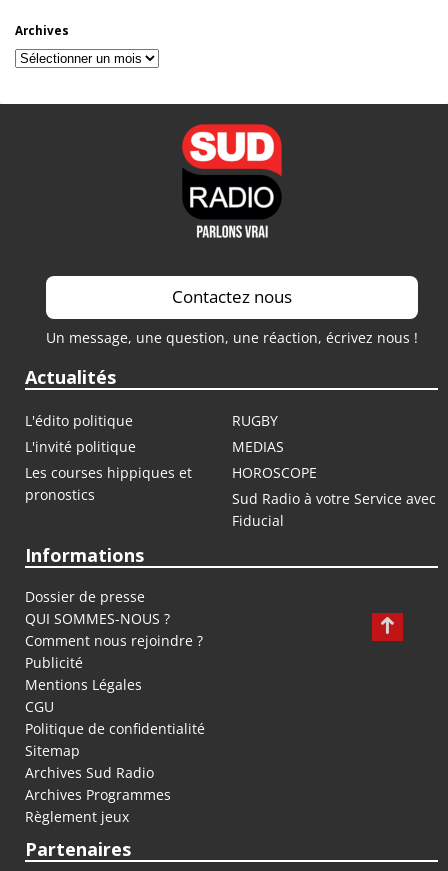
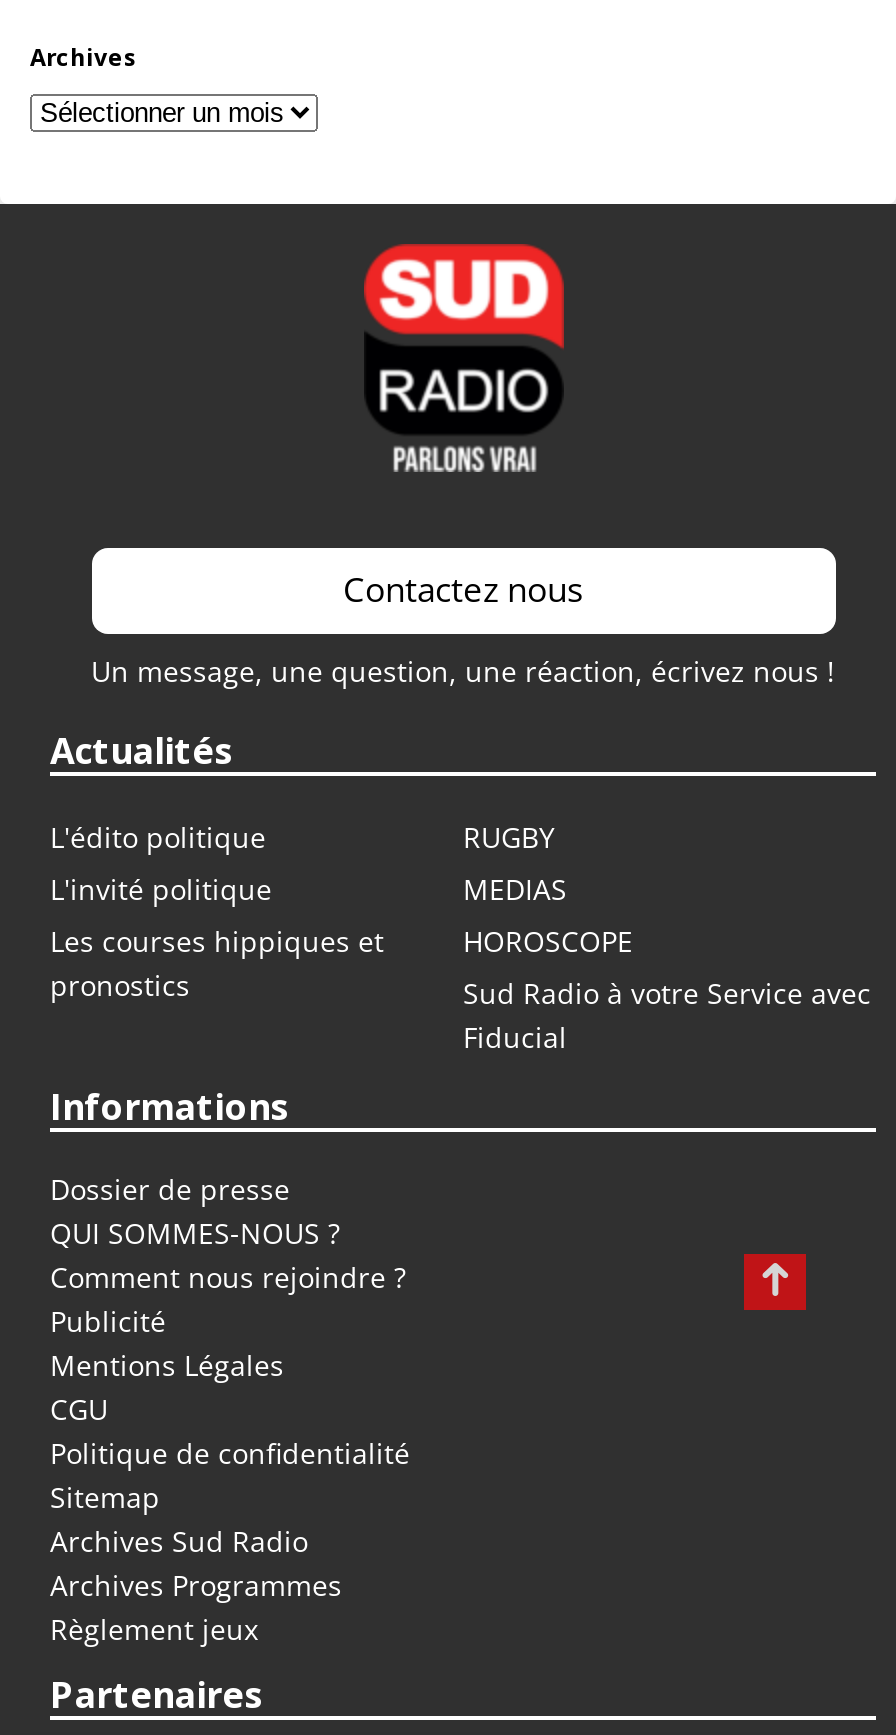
- [image]
+ [image]
